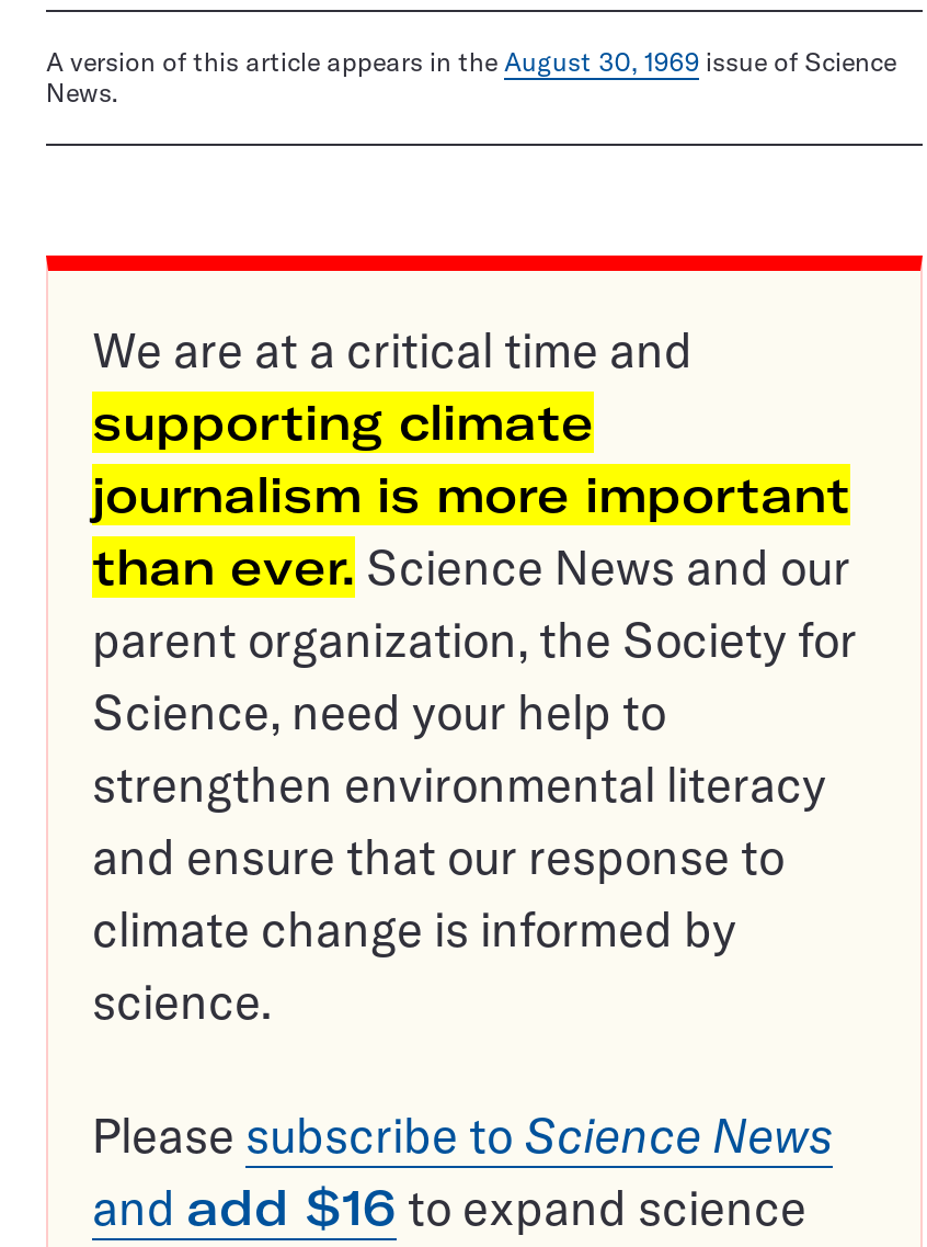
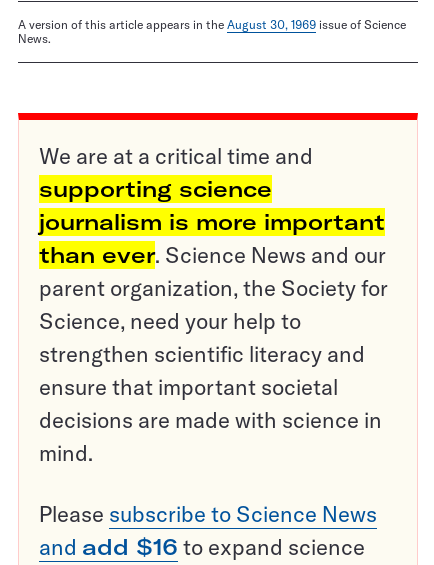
- supporting climate
+ supporting science

- strengthen environmental literacy
- and ensure that our response to
- climate change is informed by
- science.
+ strengthen scientific literacy and
+ ensure that important societal
+ decisions are made with science in
+ mind.
